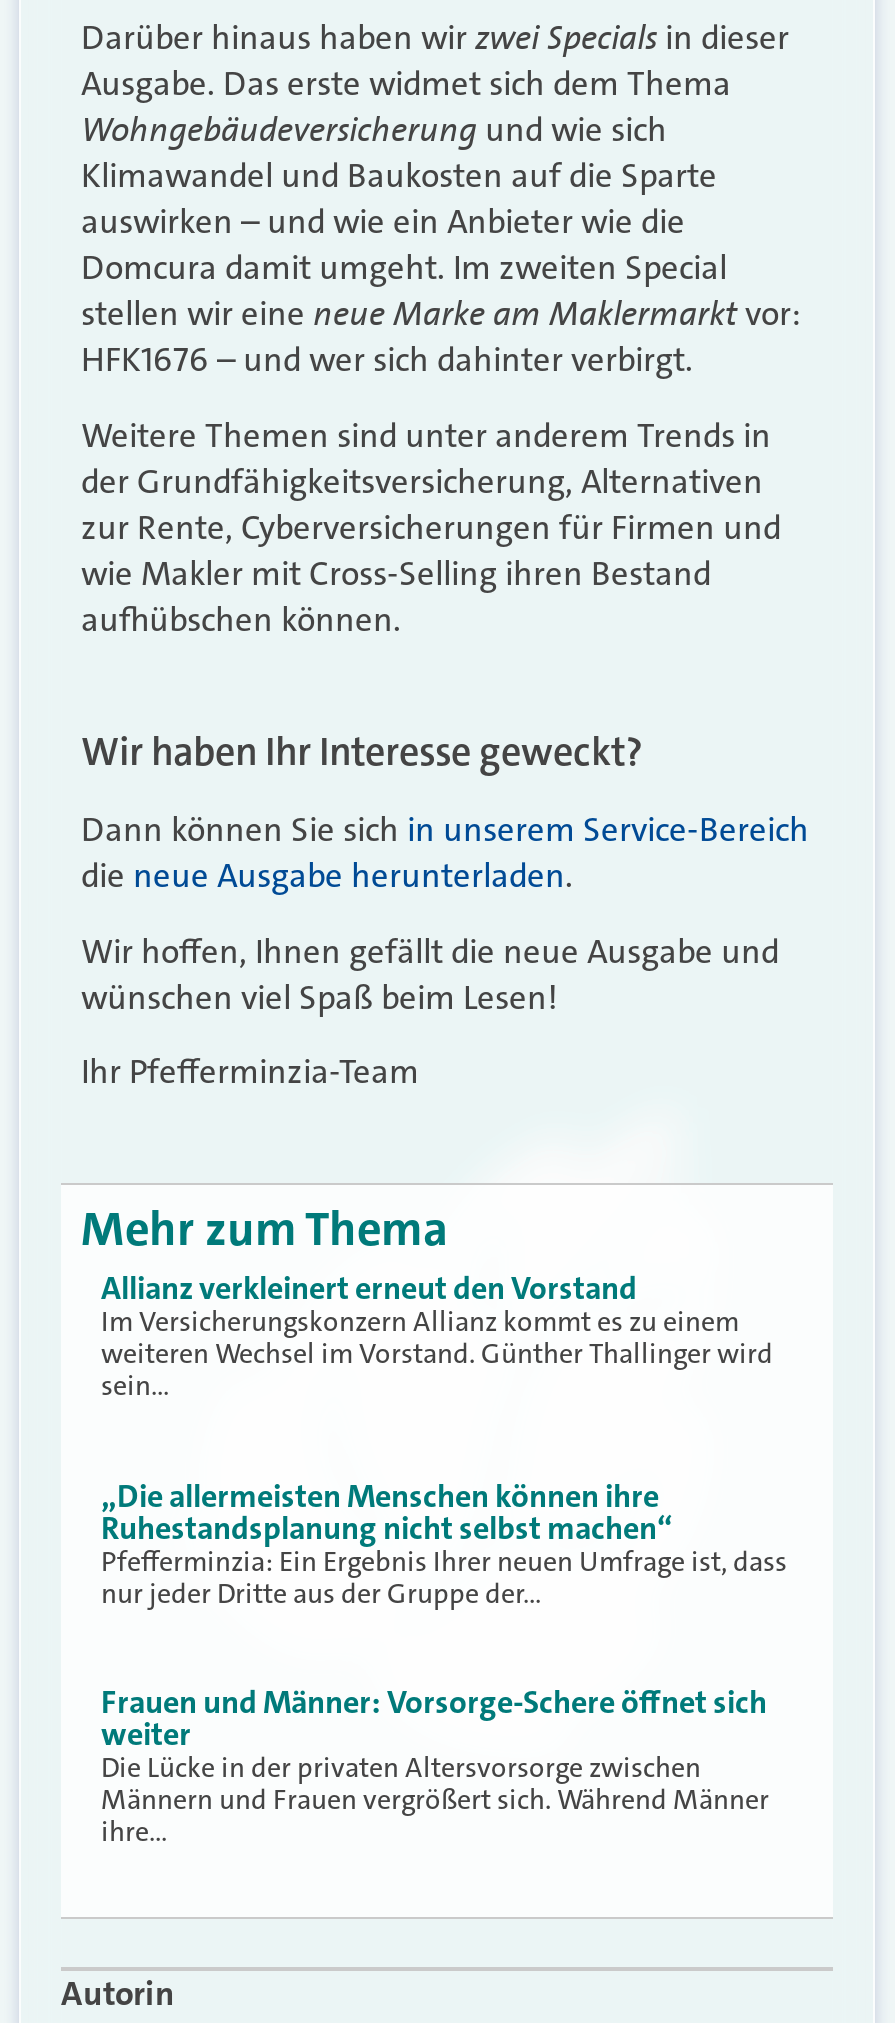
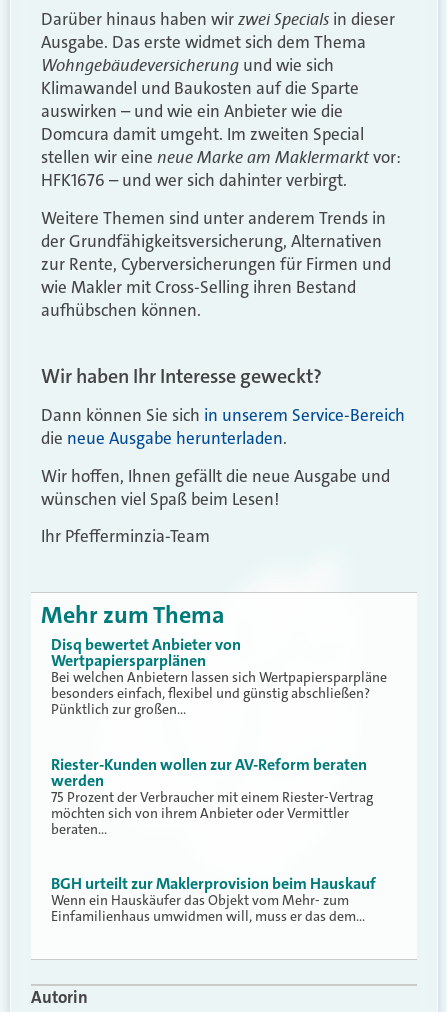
- Allianz verkleinert erneut den Vorstand
- Im Versicherungskonzern Allianz kommt es zu einem
- weiteren Wechsel im Vorstand. Günther Thallinger wird
- sein…
+ Disq bewertet Anbieter von
+ Wertpapiersparplänen
+ Bei welchen Anbietern lassen sich Wertpapiersparpläne
+ besonders einfach, flexibel und günstig abschließen?
+ Pünktlich zur großen…

- „Die allermeisten Menschen können ihre
- Ruhestandsplanung nicht selbst machen“
- Pfefferminzia: Ein Ergebnis Ihrer neuen Umfrage ist, dass
- nur jeder Dritte aus der Gruppe der…
+ Riester-Kunden wollen zur AV-Reform beraten
+ werden
+ 75 Prozent der Verbraucher mit einem Riester-Vertrag
+ möchten sich von ihrem Anbieter oder Vermittler
+ beraten…

- Frauen und Männer: Vorsorge-Schere öffnet sich
- weiter
- Die Lücke in der privaten Altersvorsorge zwischen
- Männern und Frauen vergrößert sich. Während Männer
- ihre…
+ BGH urteilt zur Maklerprovision beim Hauskauf
+ Wenn ein Hauskäufer das Objekt vom Mehr- zum
+ Einfamilienhaus umwidmen will, muss er das dem…
